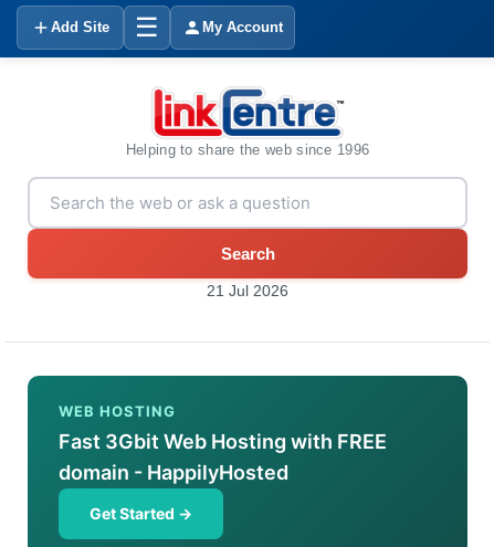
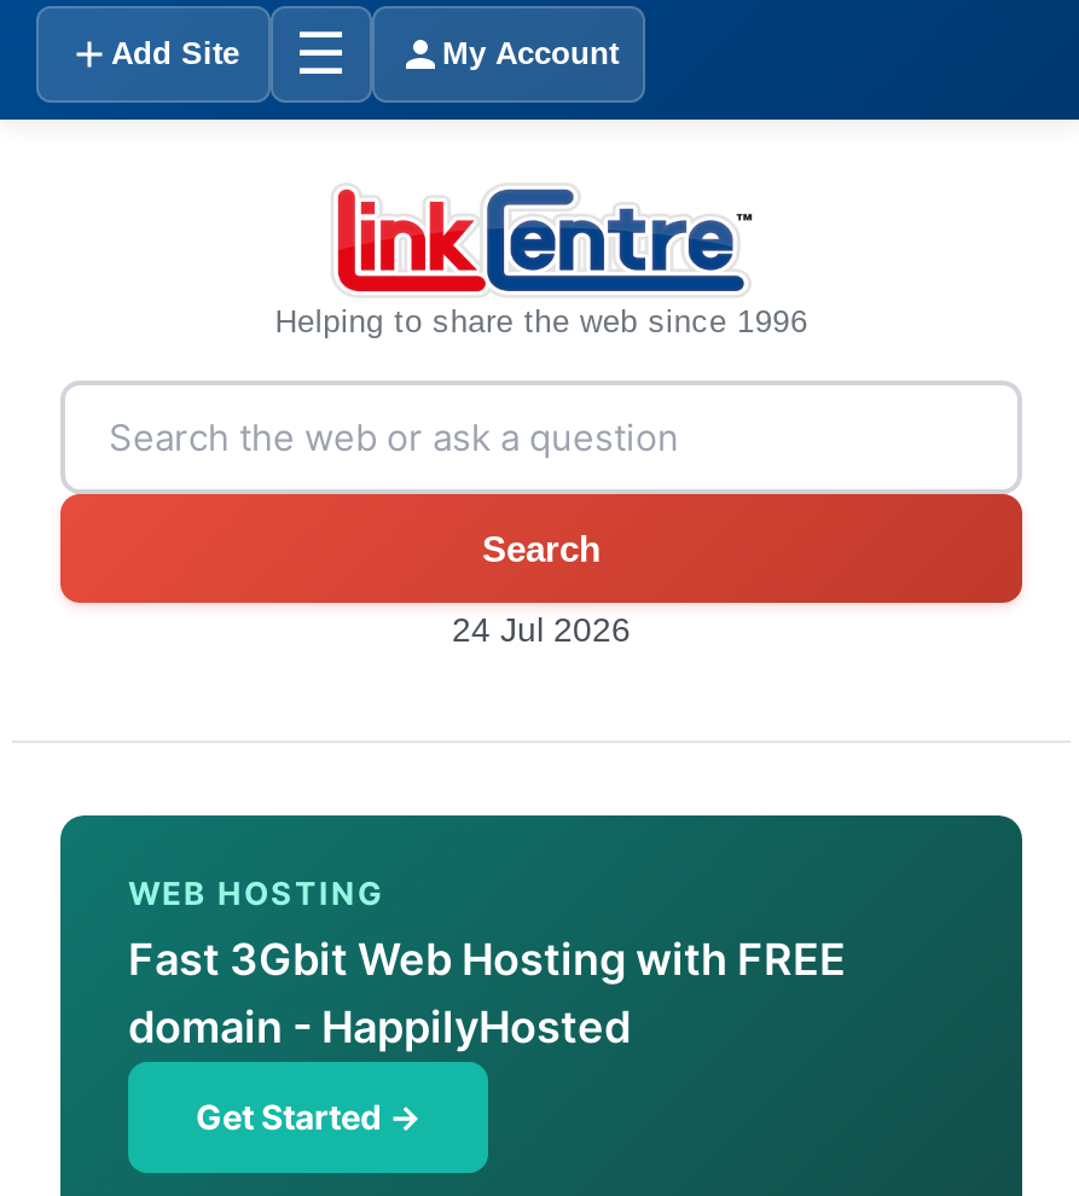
- 21 Jul 2026
+ 24 Jul 2026
